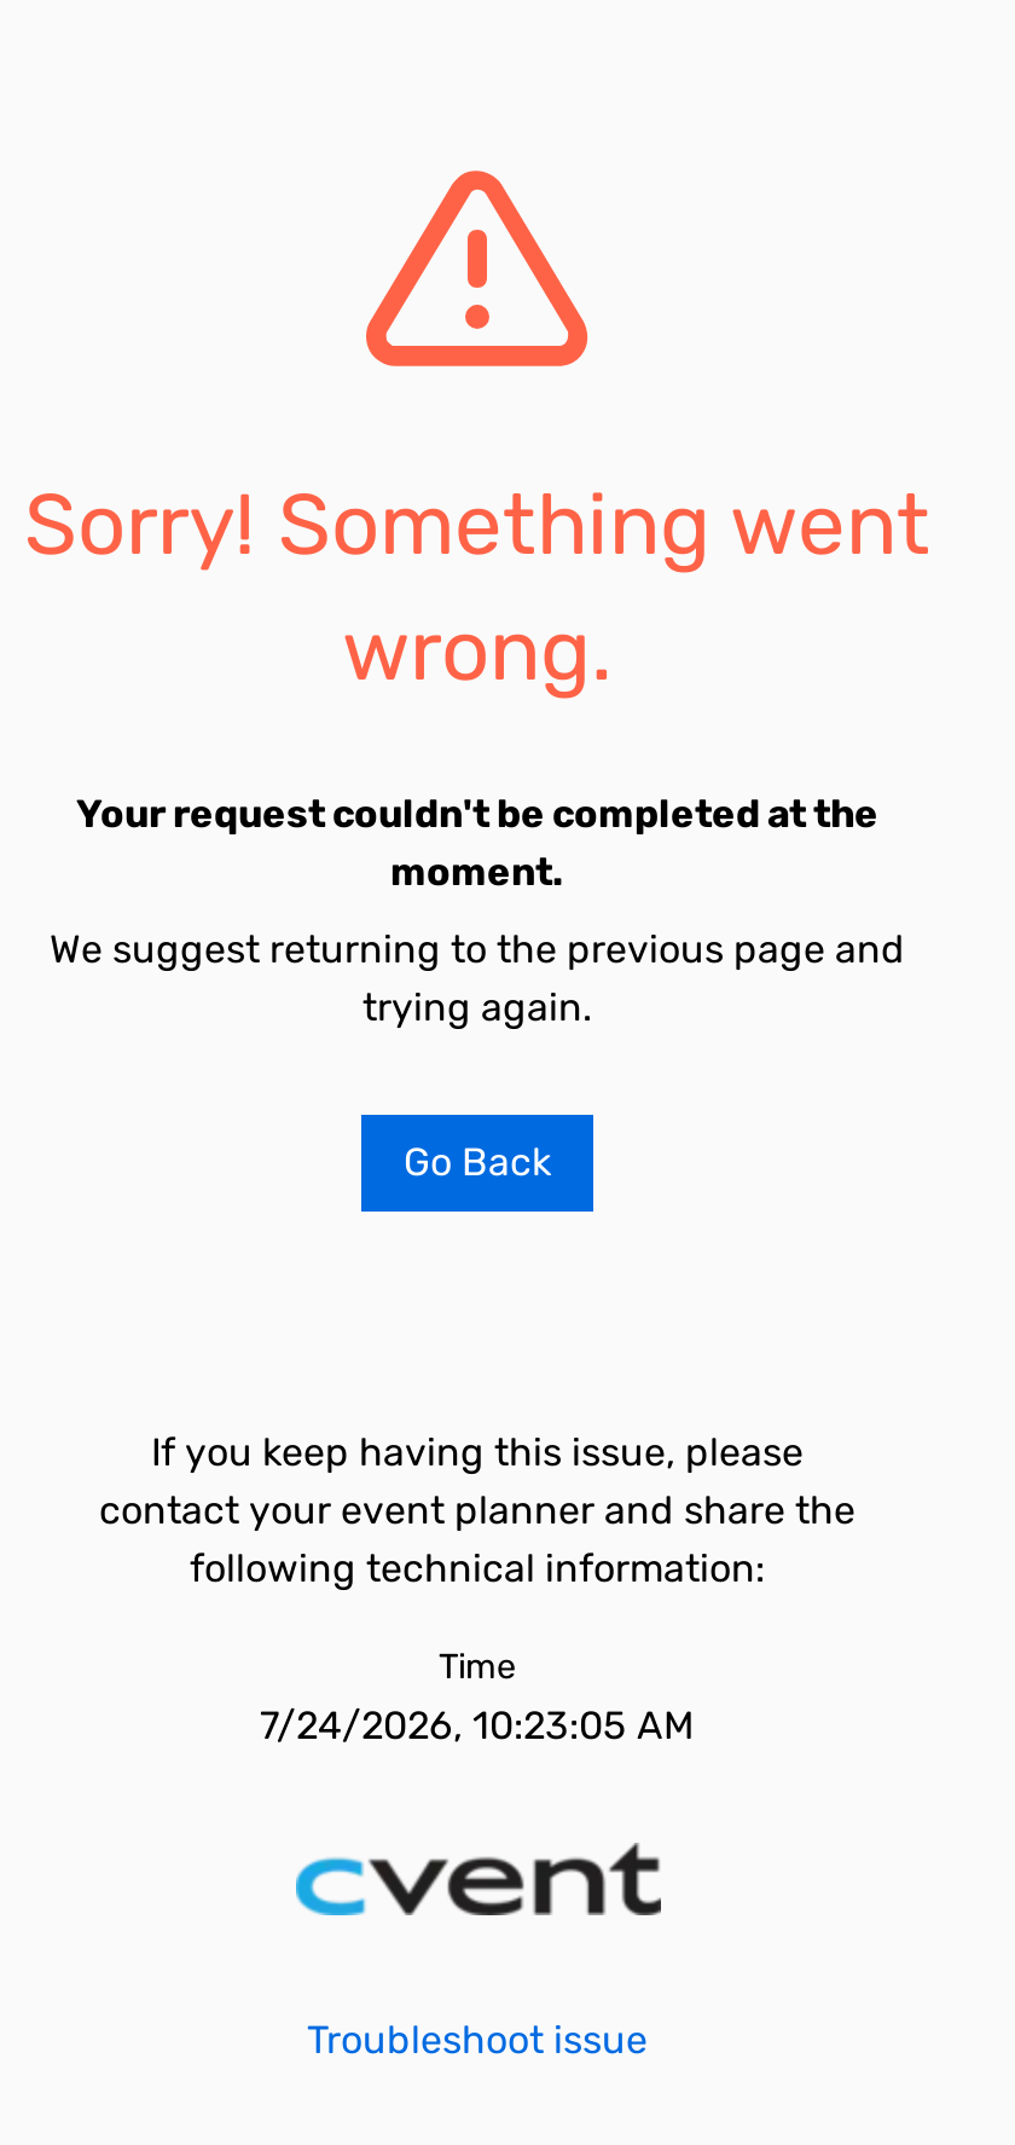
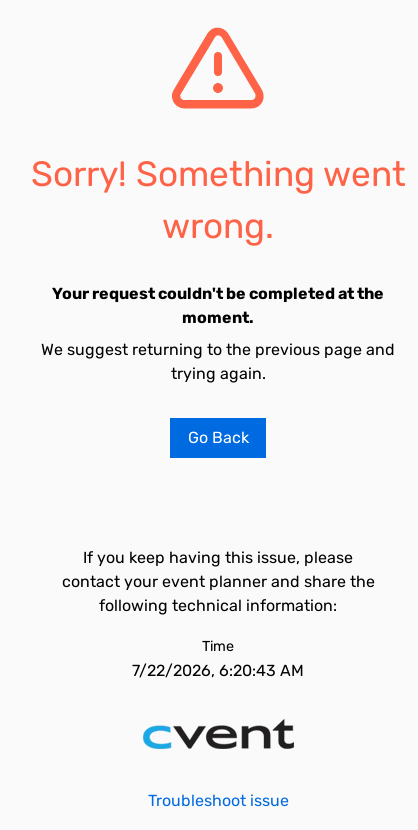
- 7/24/2026, 10:23:05 AM
+ 7/22/2026, 6:20:43 AM
